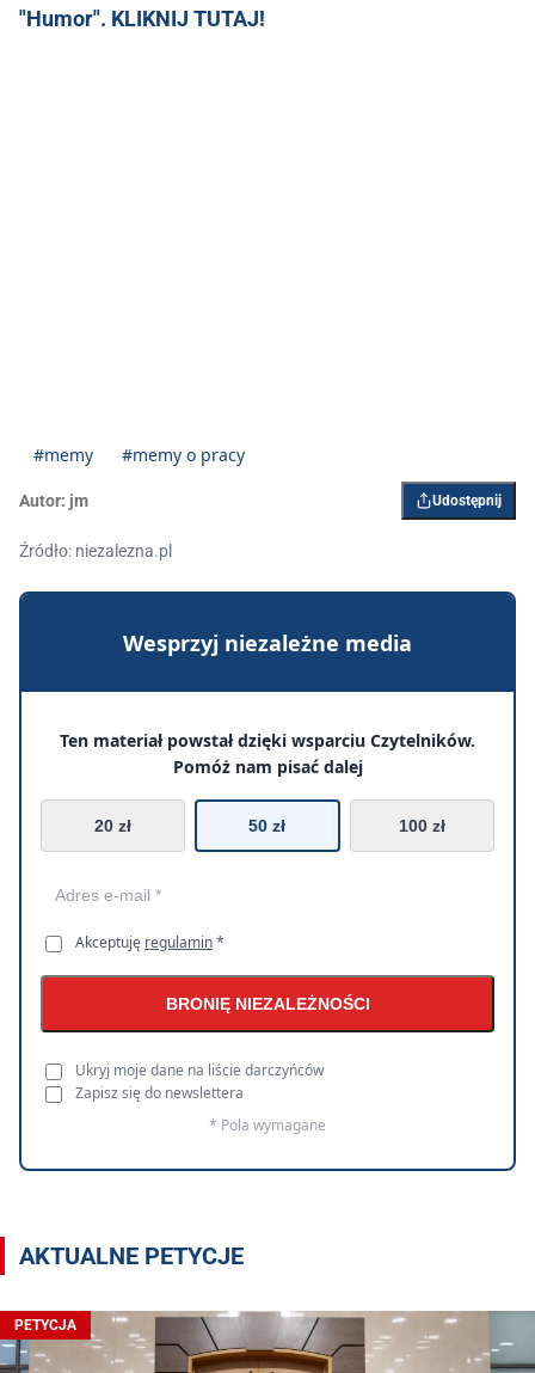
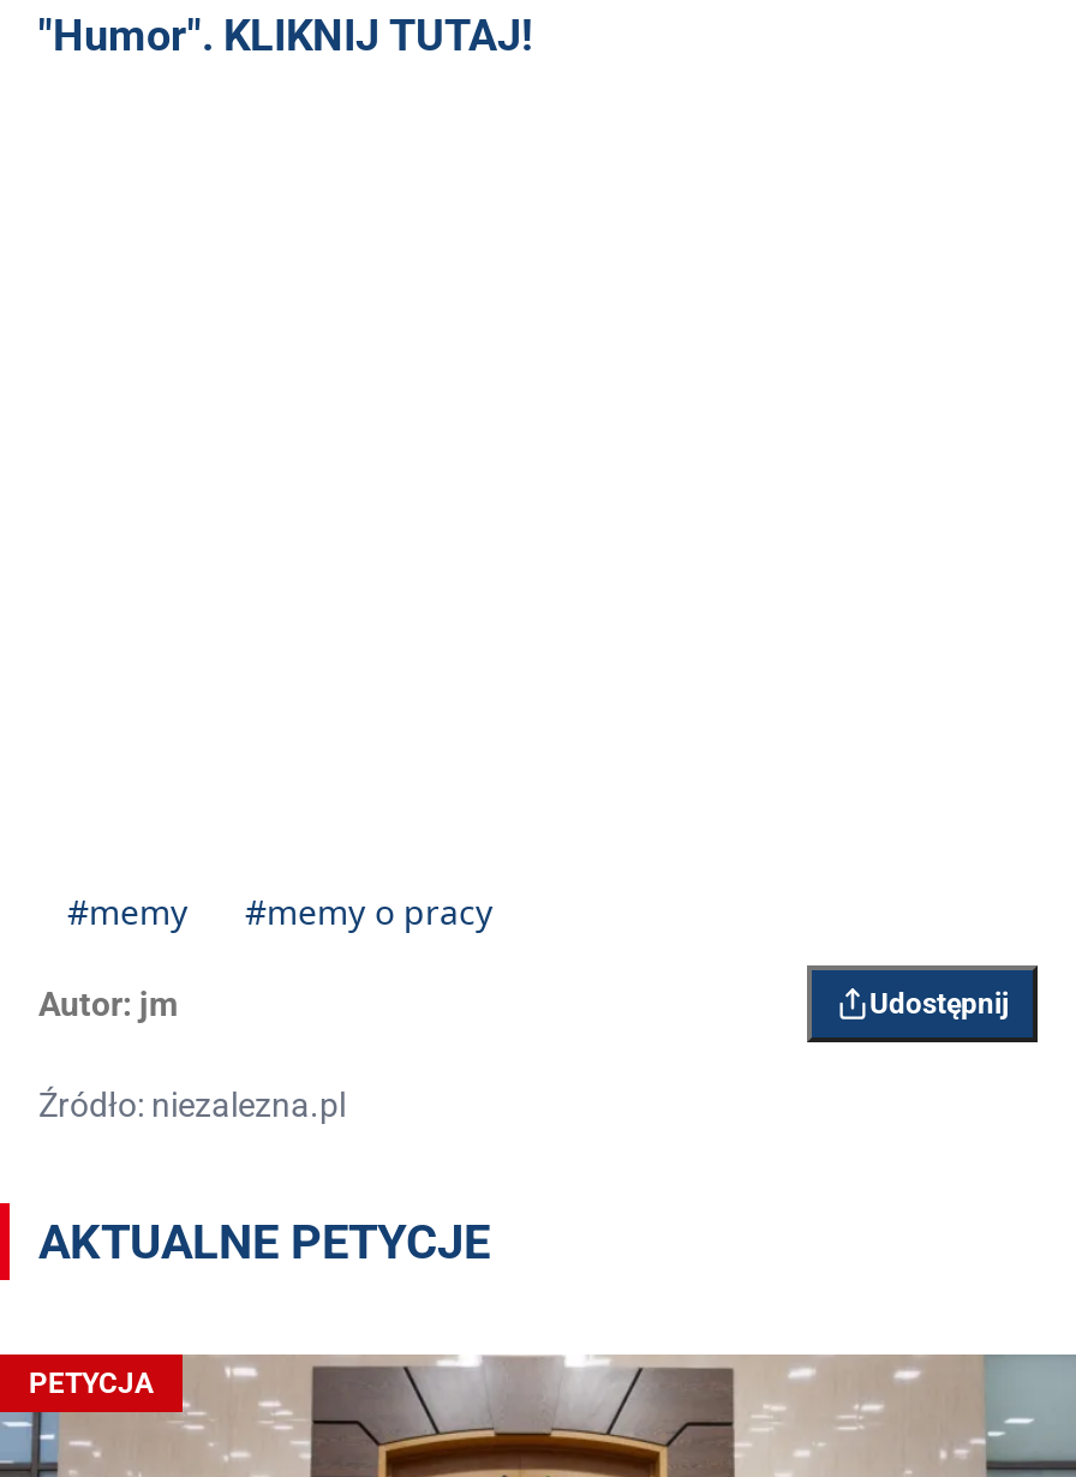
- [image]
- Wesprzyj niezależne media
- Ten materiał powstał dzięki wsparciu Czytelników.
- Pomóż nam pisać dalej
- 20 zł
- 50 zł
- 100 zł

- Akceptuję regulamin *
- BRONIĘ NIEZALEŻNOŚCI
- Ukryj moje dane na liście darczyńców
- Zapisz się do newslettera
- * Pola wymagane
